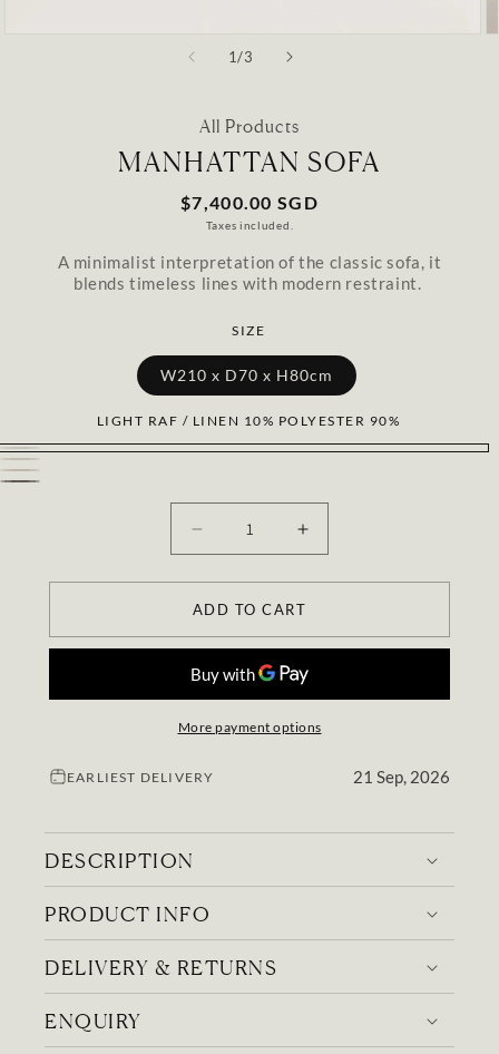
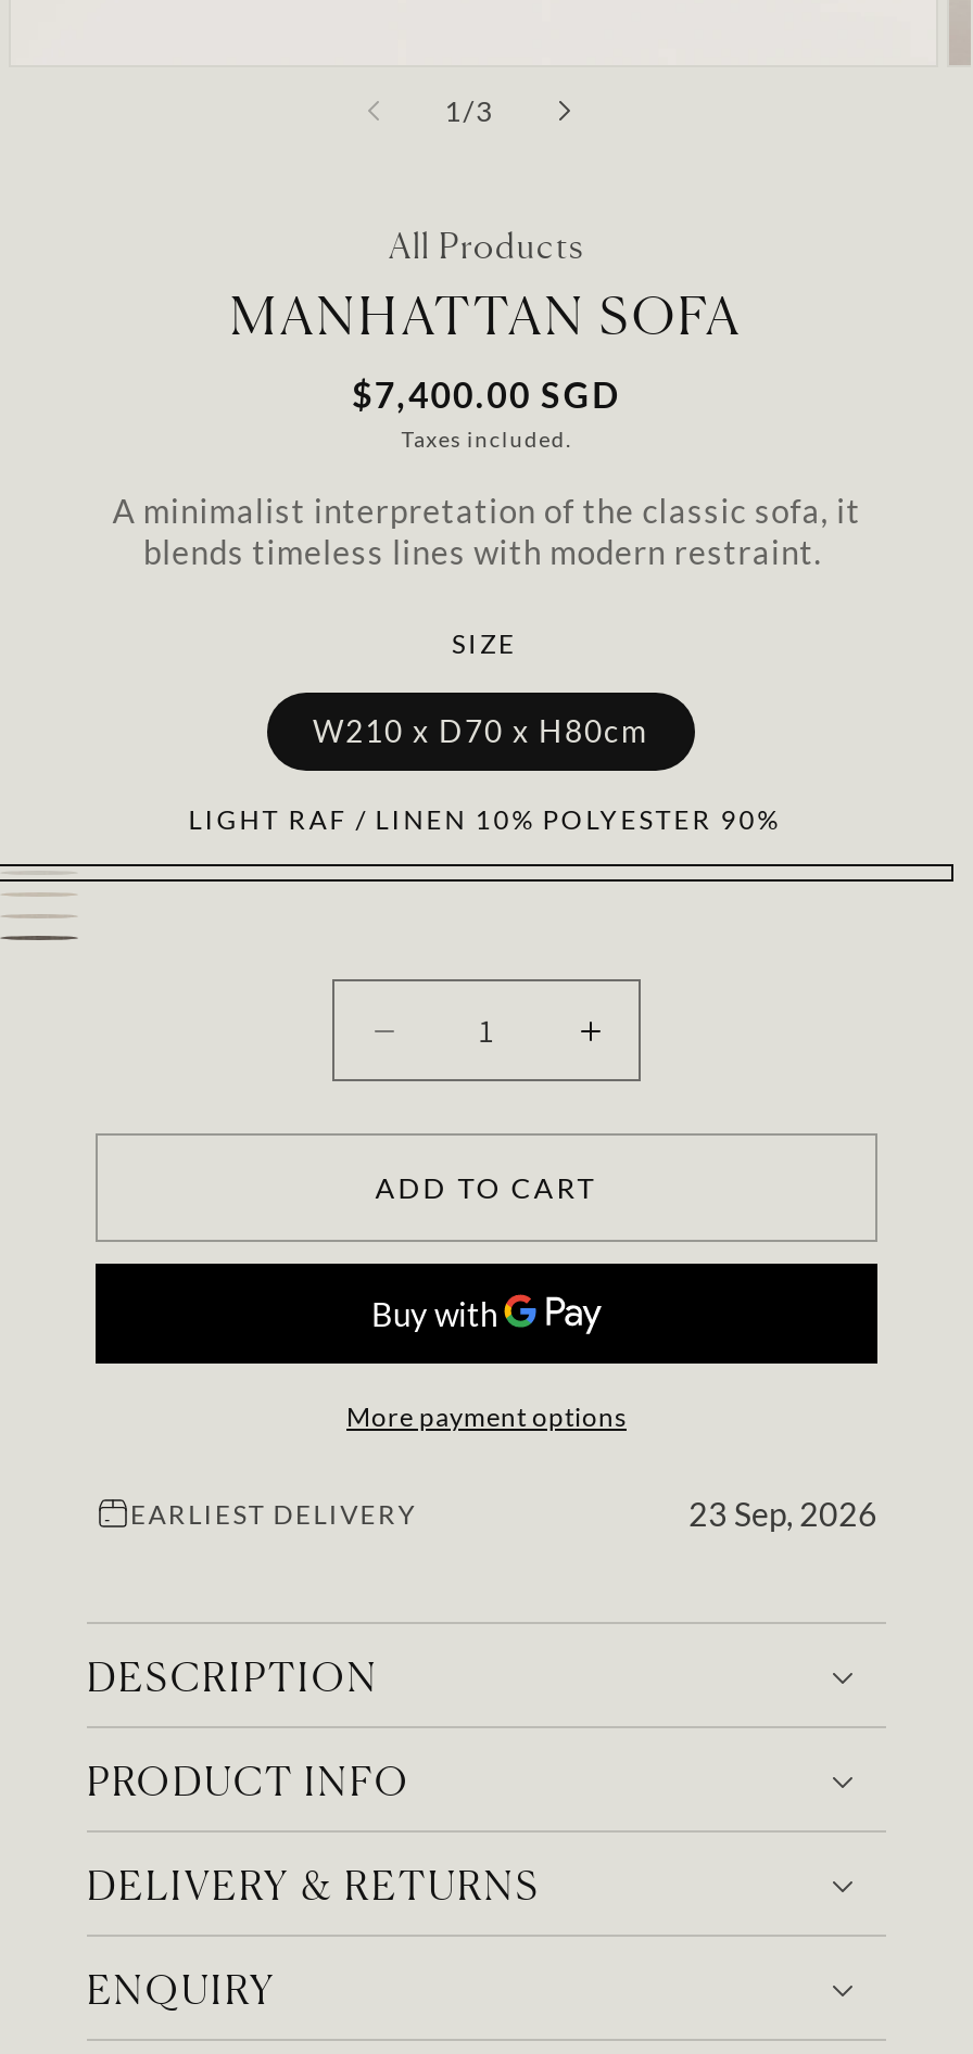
- 21 Sep, 2026
+ 23 Sep, 2026
